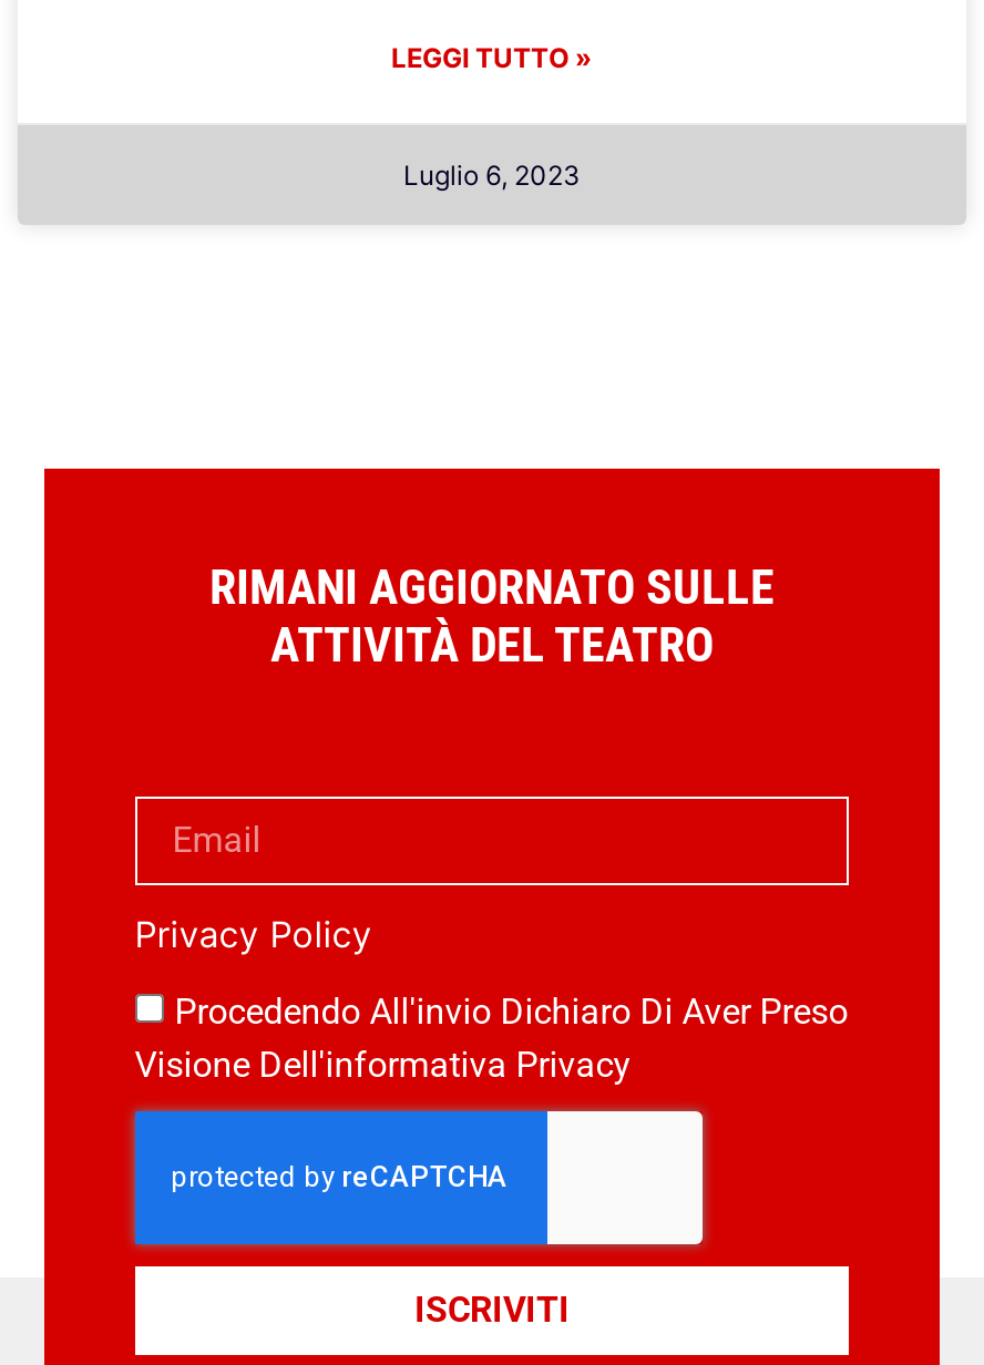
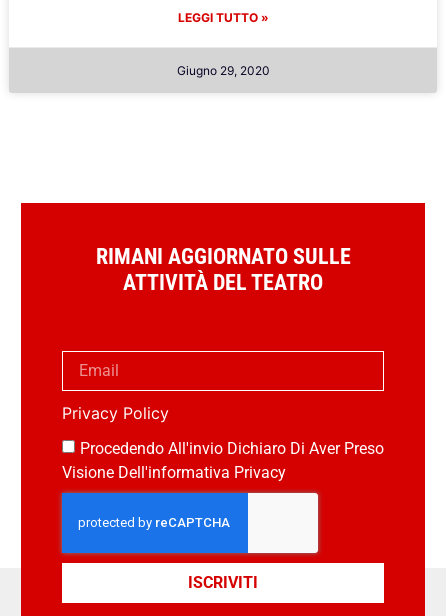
- Luglio 6, 2023
+ Giugno 29, 2020
